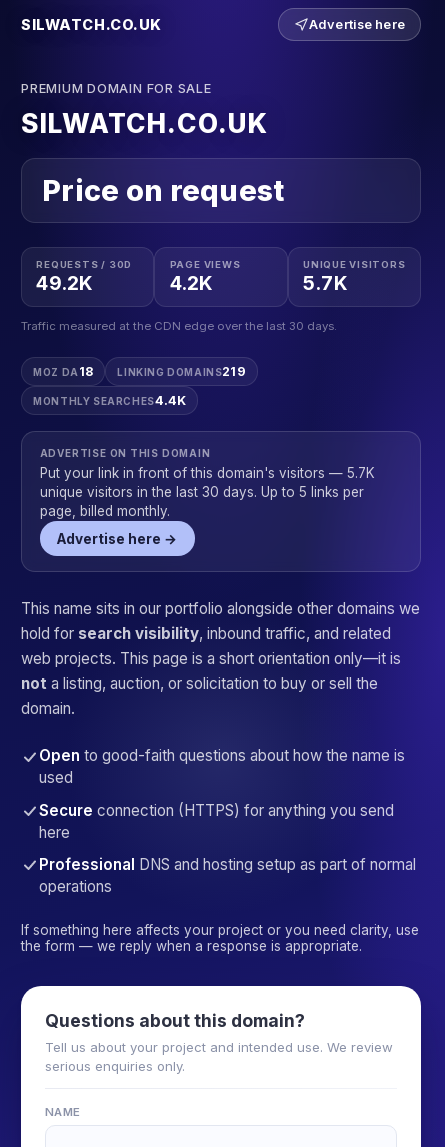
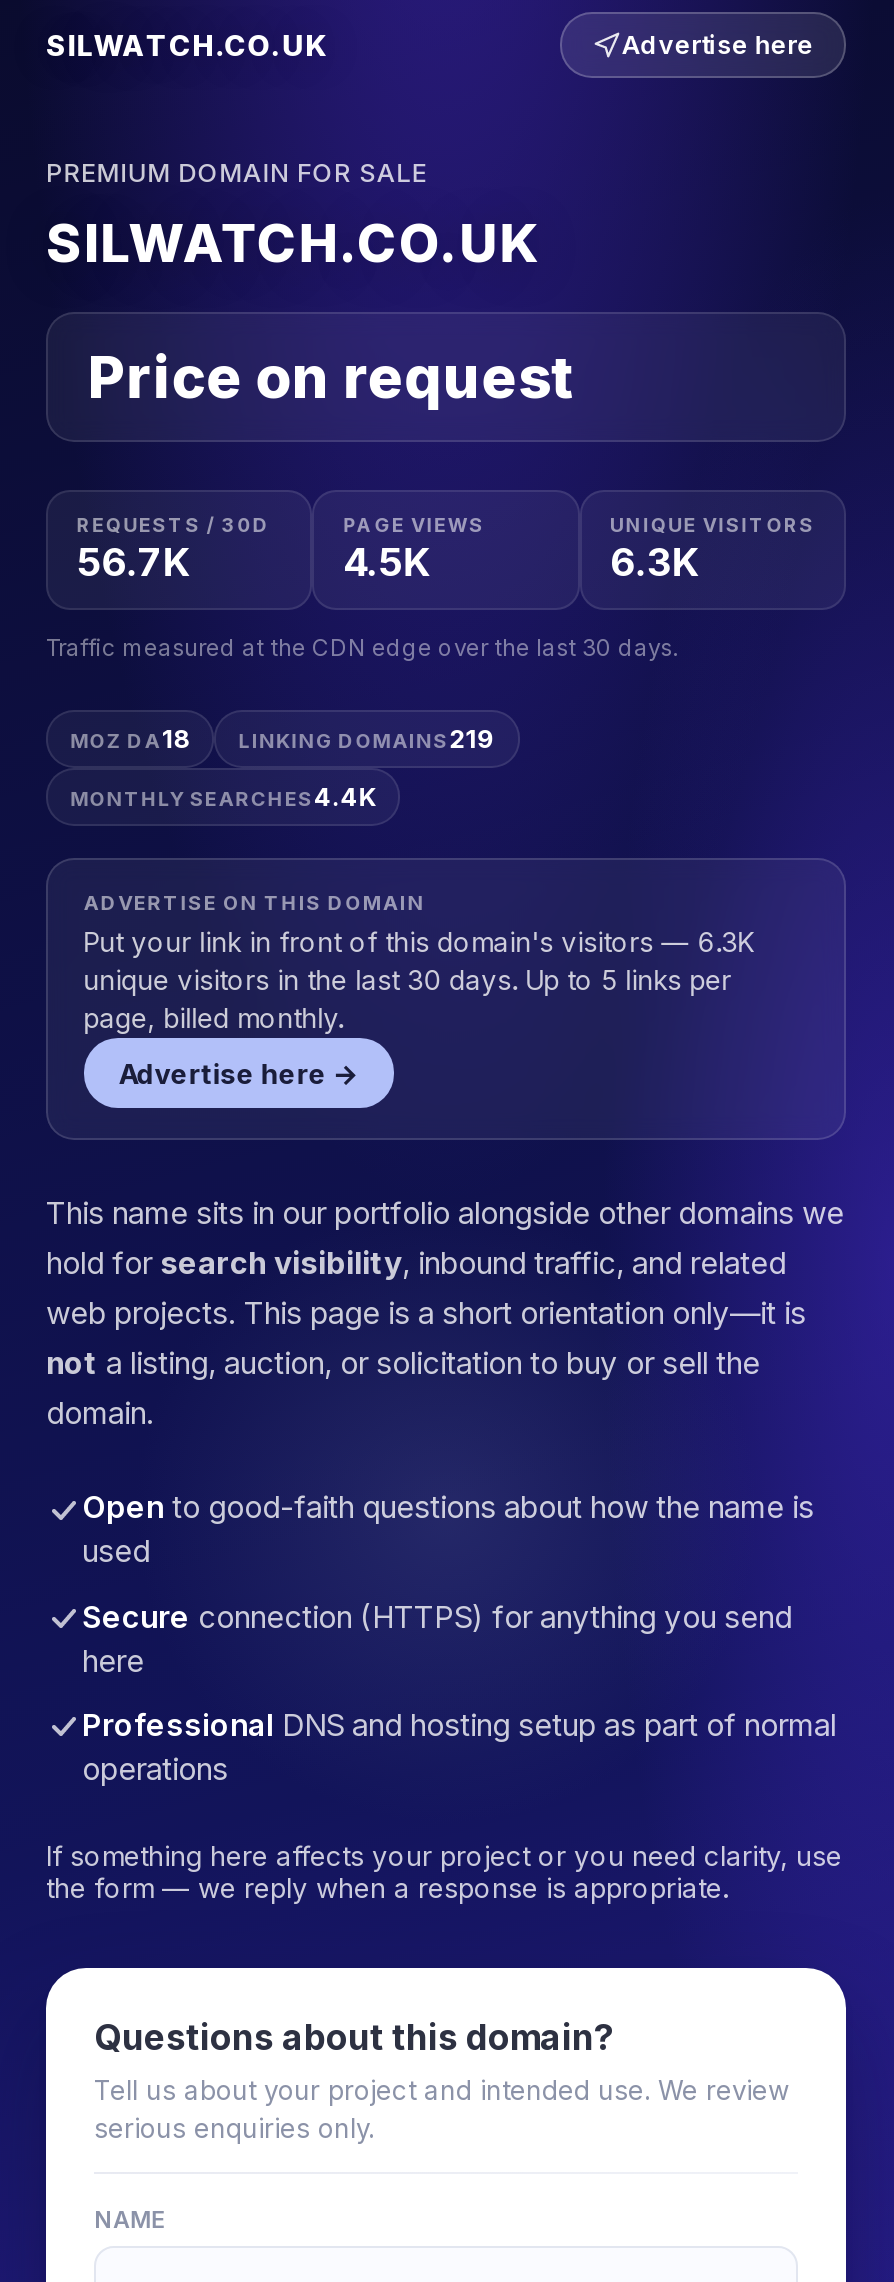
- 49.2K
+ 56.7K

- 4.2K
+ 4.5K

- 5.7K
+ 6.3K

- Put your link in front of this domain's visitors — 5.7K
+ Put your link in front of this domain's visitors — 6.3K
